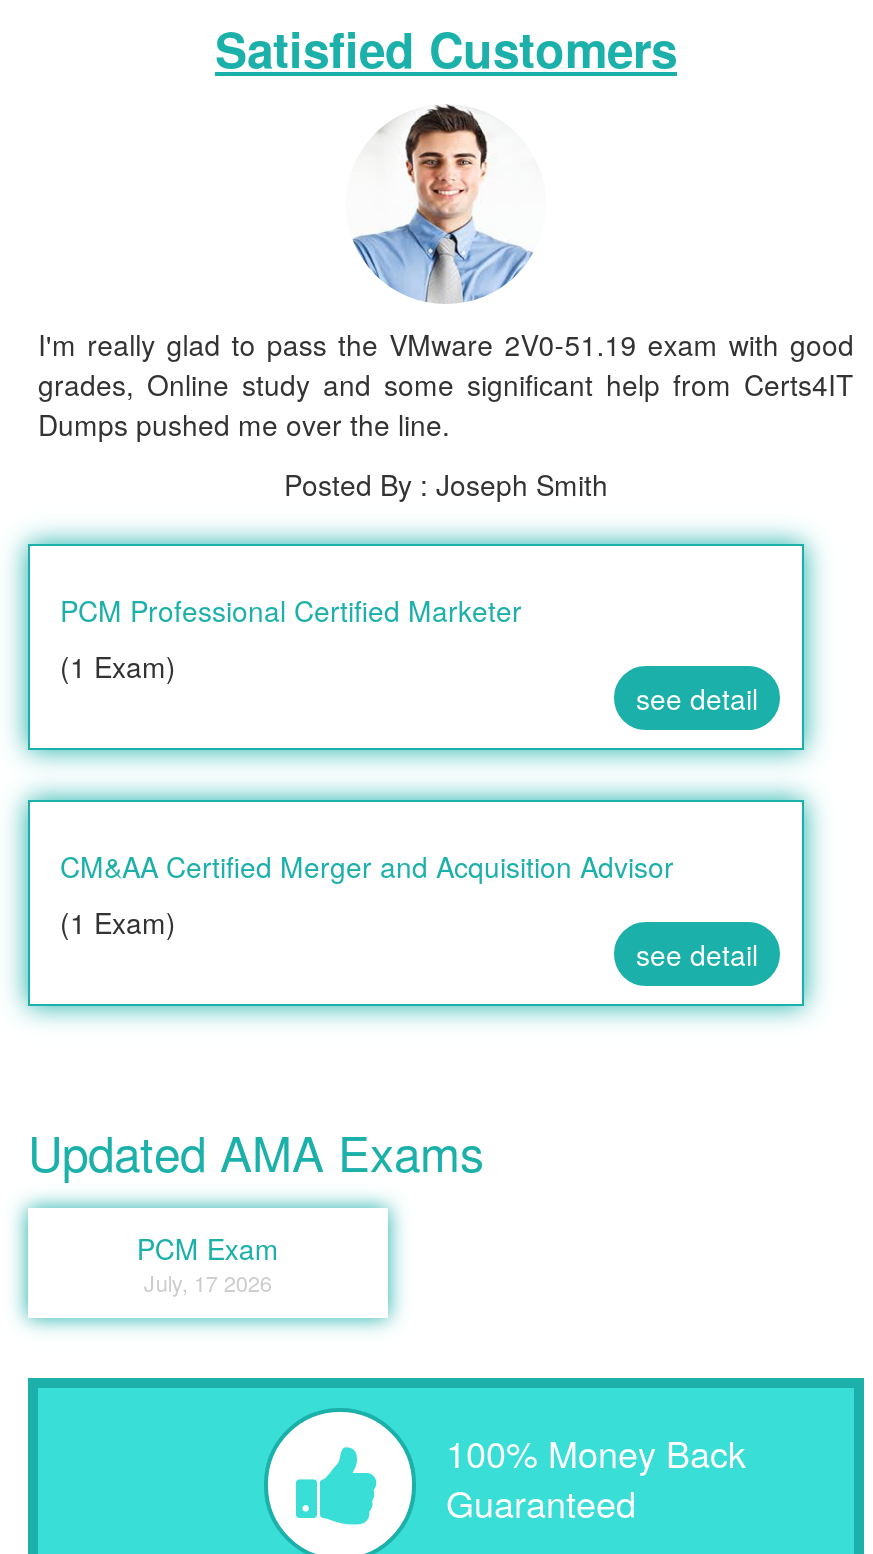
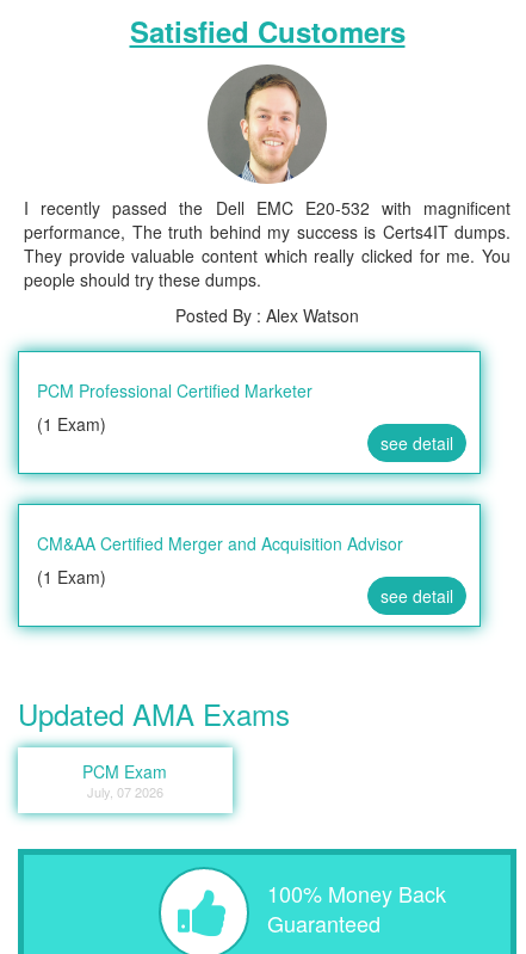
- [image]
- I'm really glad to pass the VMware 2V0-51.19 exam with good
- grades, Online study and some significant help from Certs4IT
- Dumps pushed me over the line.
+ [image]
+ I recently passed the Dell EMC E20-532 with magnificent
+ performance, The truth behind my success is Certs4IT dumps.
+ They provide valuable content which really clicked for me. You
+ people should try these dumps.

- Posted By : Joseph Smith
+ Posted By : Alex Watson

- July, 17 2026
+ July, 07 2026
